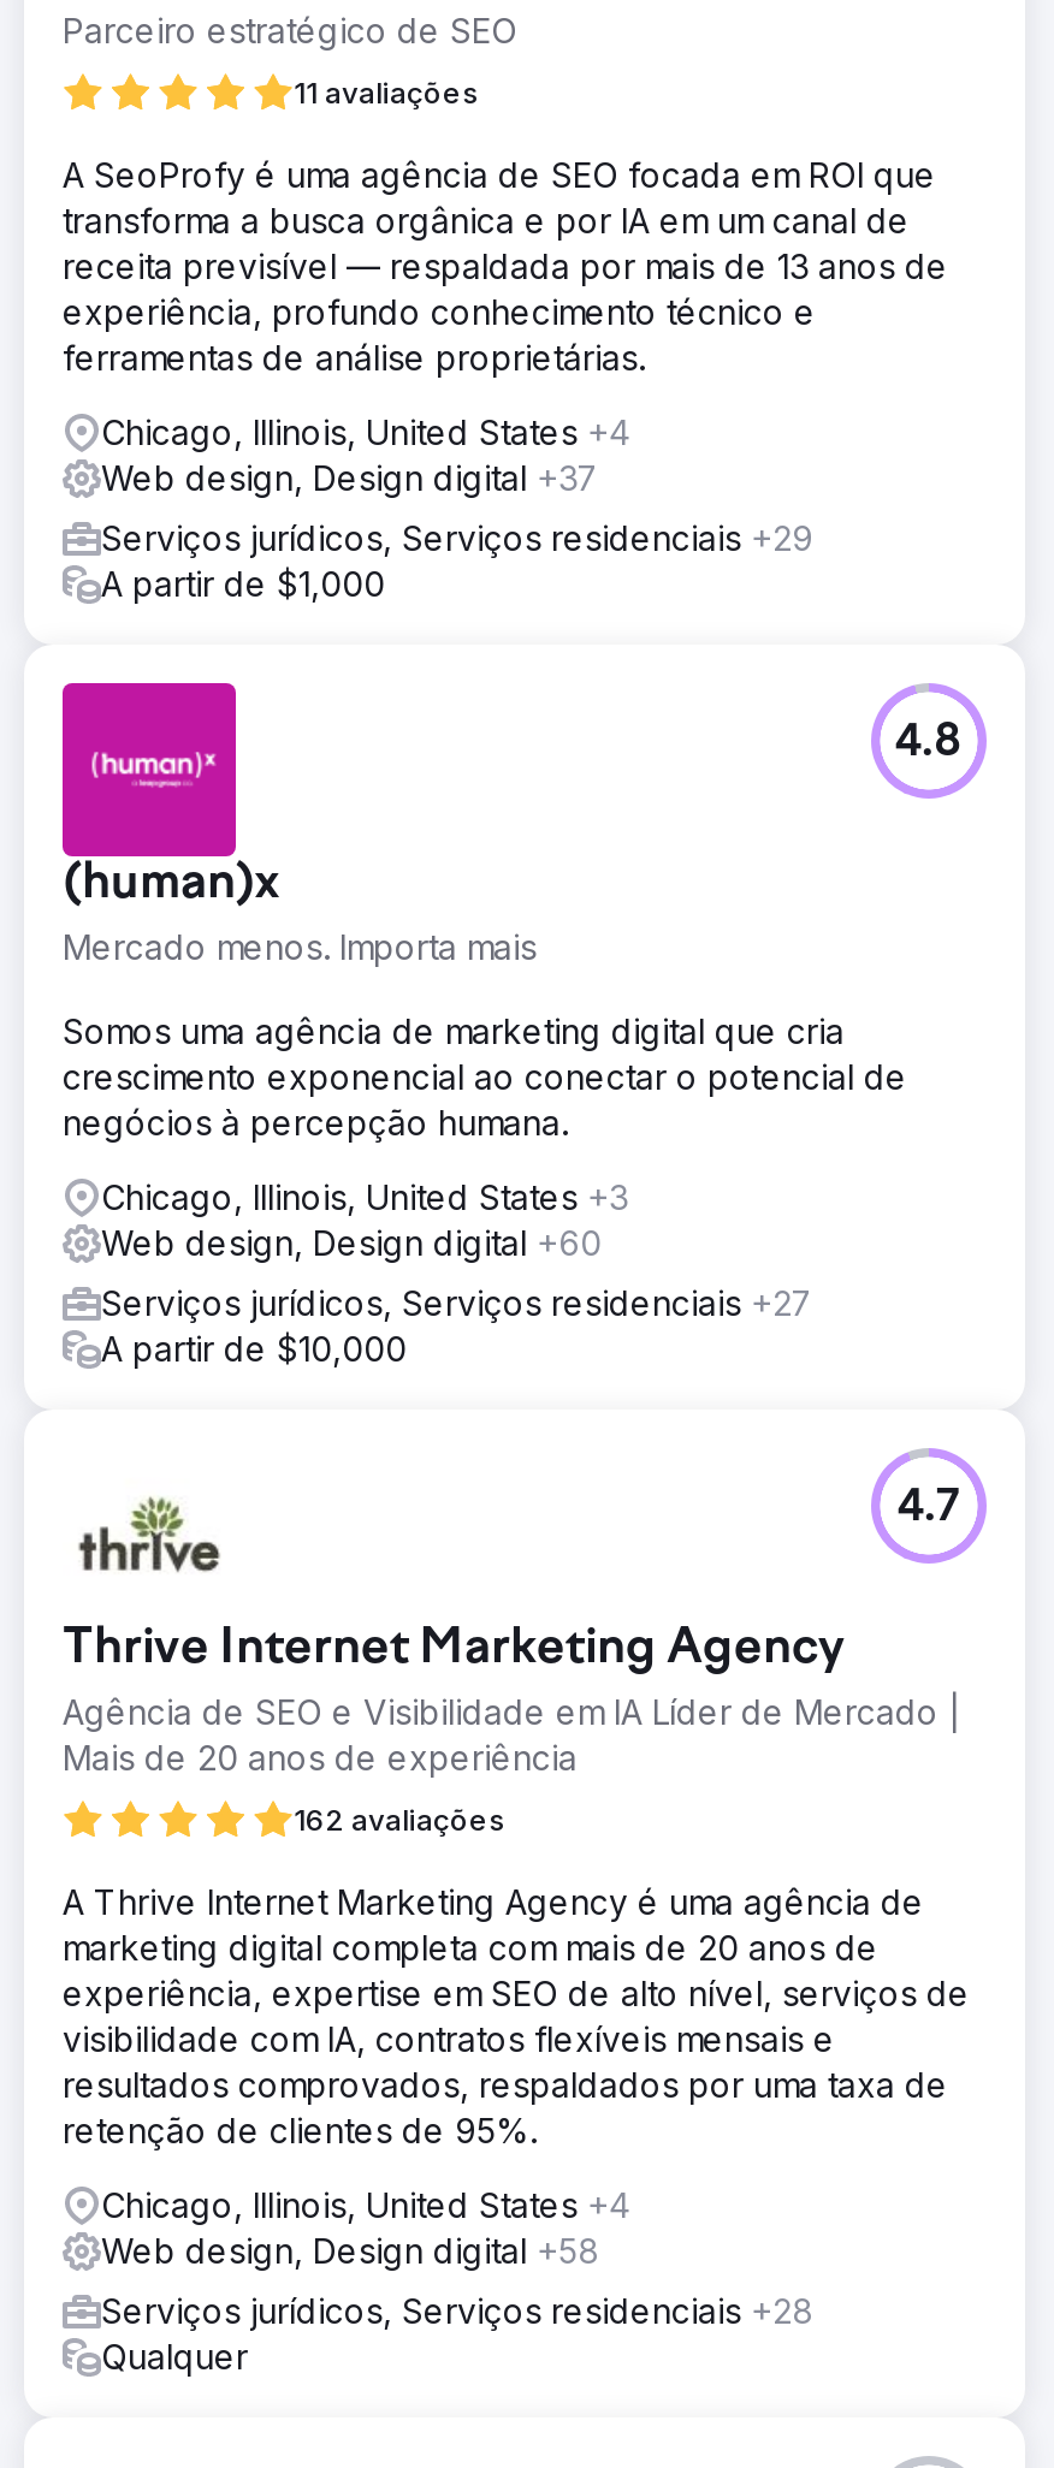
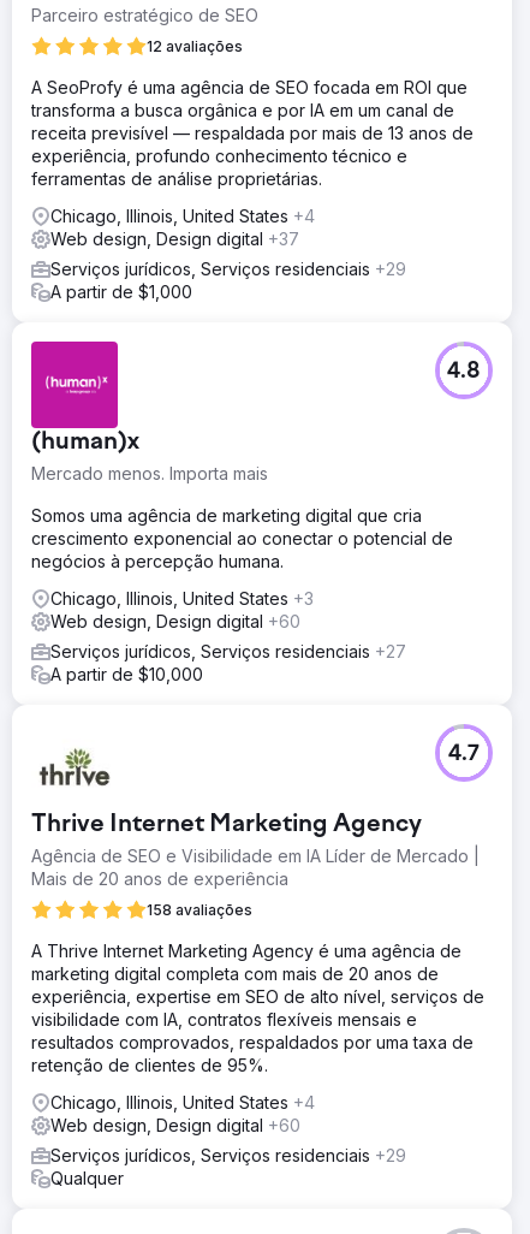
- 11 avaliações
+ 12 avaliações

- 162 avaliações
+ 158 avaliações

- Web design, Design digital +58
+ Web design, Design digital +60

- Serviços jurídicos, Serviços residenciais +28
+ Serviços jurídicos, Serviços residenciais +29
